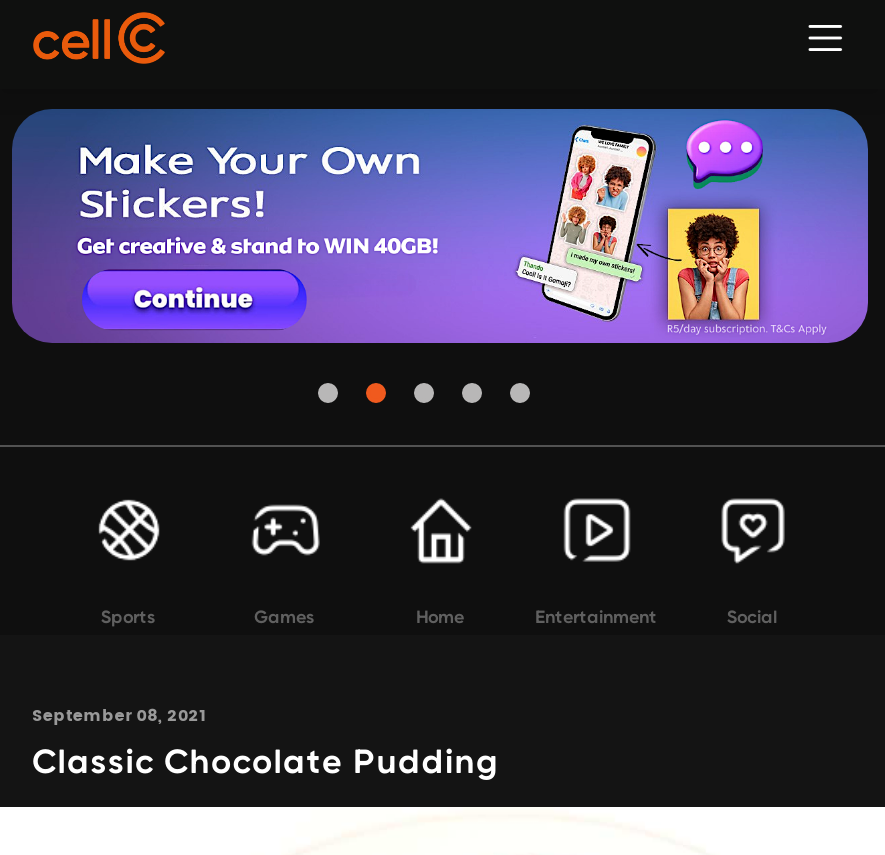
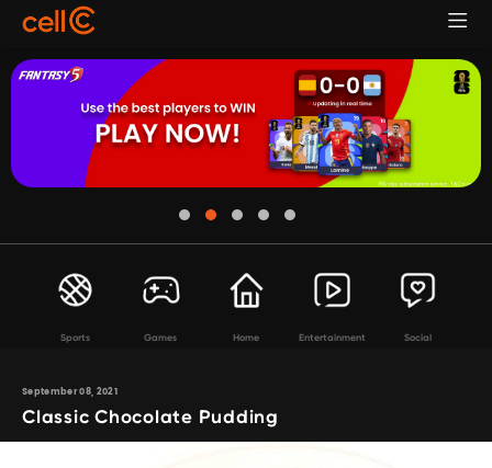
- [image]
+ [image]
